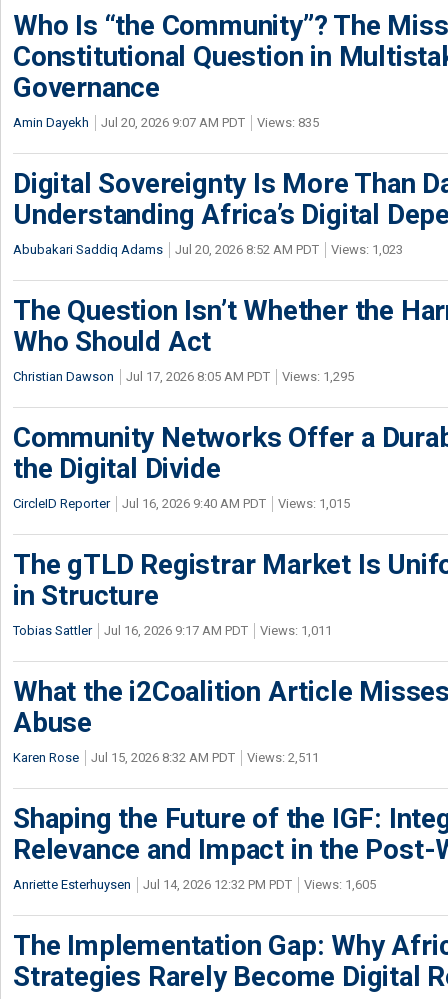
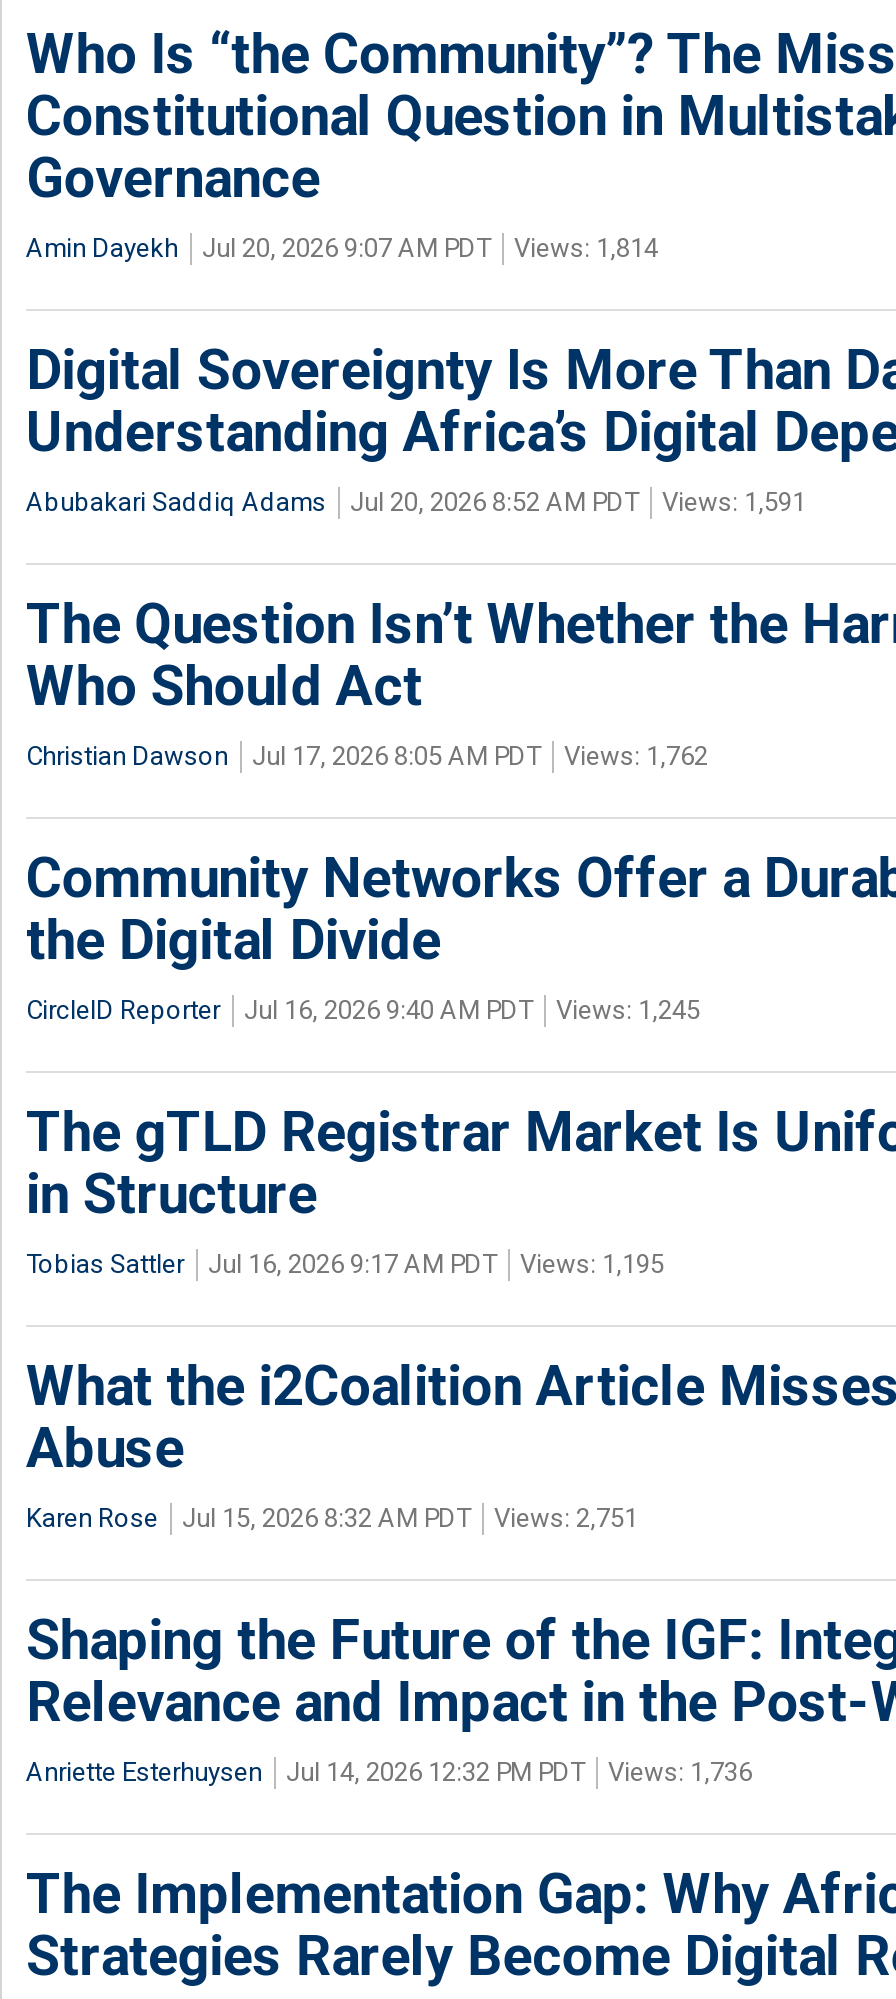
- Amin Dayekh Jul 20, 2026 9:07 AM PDT Views: 835
+ Amin Dayekh Jul 20, 2026 9:07 AM PDT Views: 1,814

- Abubakari Saddiq Adams Jul 20, 2026 8:52 AM PDT Views: 1,023
+ Abubakari Saddiq Adams Jul 20, 2026 8:52 AM PDT Views: 1,591

- Christian Dawson Jul 17, 2026 8:05 AM PDT Views: 1,295
+ Christian Dawson Jul 17, 2026 8:05 AM PDT Views: 1,762

- CircleID Reporter Jul 16, 2026 9:40 AM PDT Views: 1,015
+ CircleID Reporter Jul 16, 2026 9:40 AM PDT Views: 1,245

- Tobias Sattler Jul 16, 2026 9:17 AM PDT Views: 1,011
+ Tobias Sattler Jul 16, 2026 9:17 AM PDT Views: 1,195

- Karen Rose Jul 15, 2026 8:32 AM PDT Views: 2,511
+ Karen Rose Jul 15, 2026 8:32 AM PDT Views: 2,751

- Anriette Esterhuysen Jul 14, 2026 12:32 PM PDT Views: 1,605
+ Anriette Esterhuysen Jul 14, 2026 12:32 PM PDT Views: 1,736
